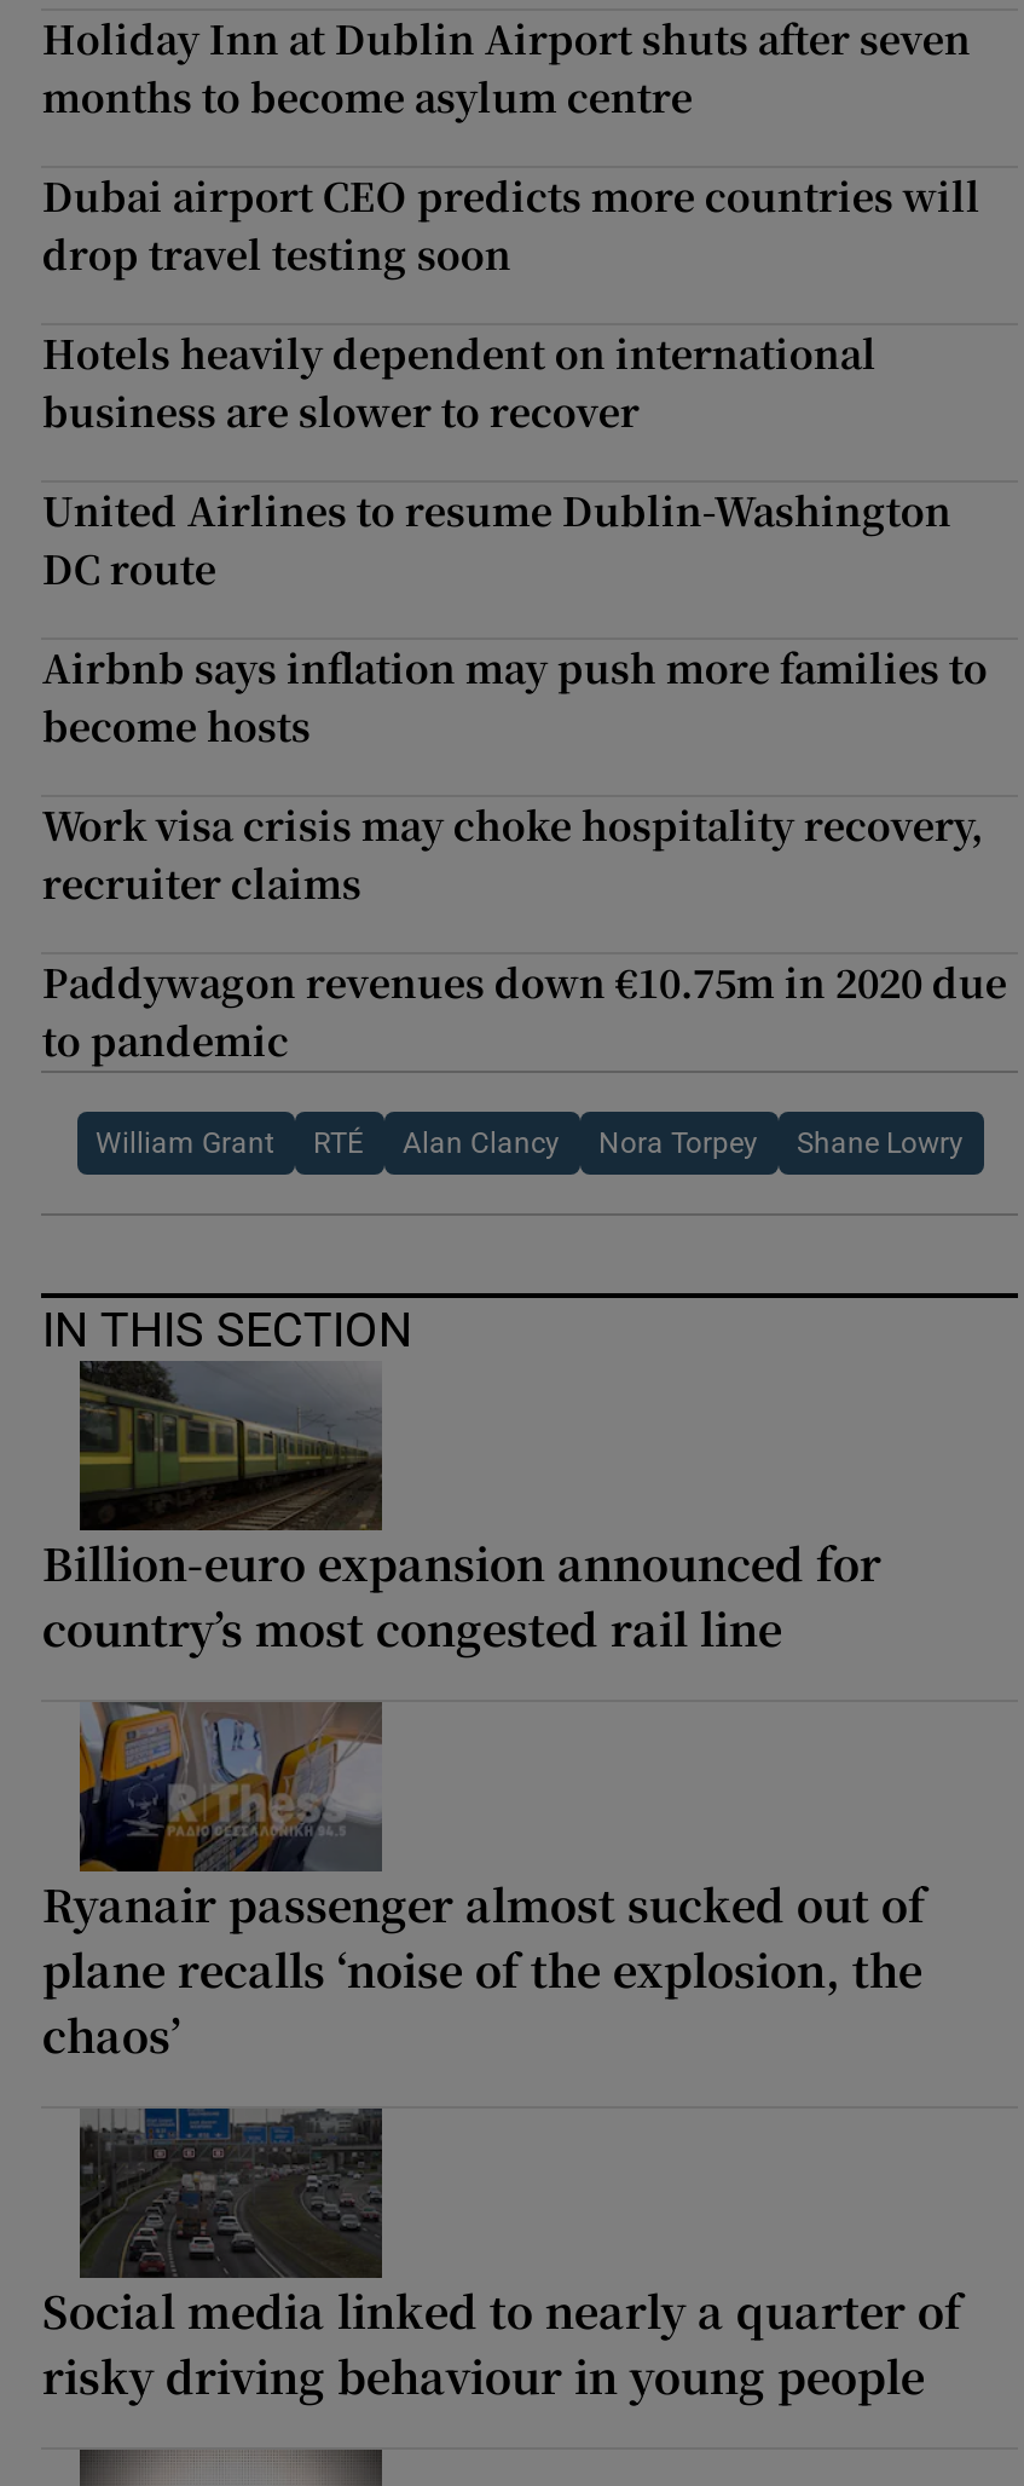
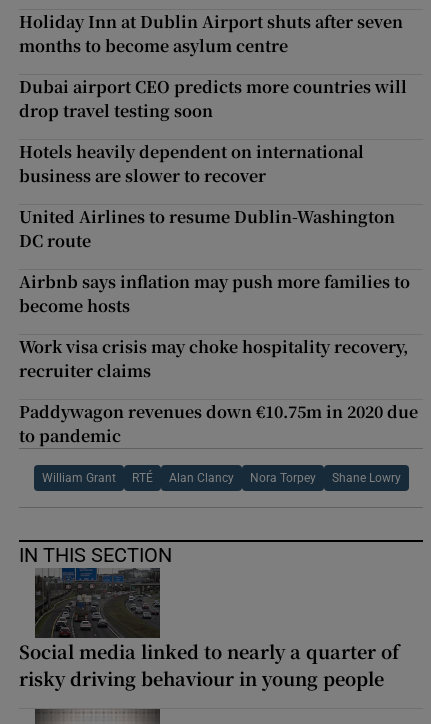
- [image]
- Billion-euro expansion announced for
- country’s most congested rail line

- [image]
- Ryanair passenger almost sucked out of
- plane recalls ‘noise of the explosion, the
- chaos’
